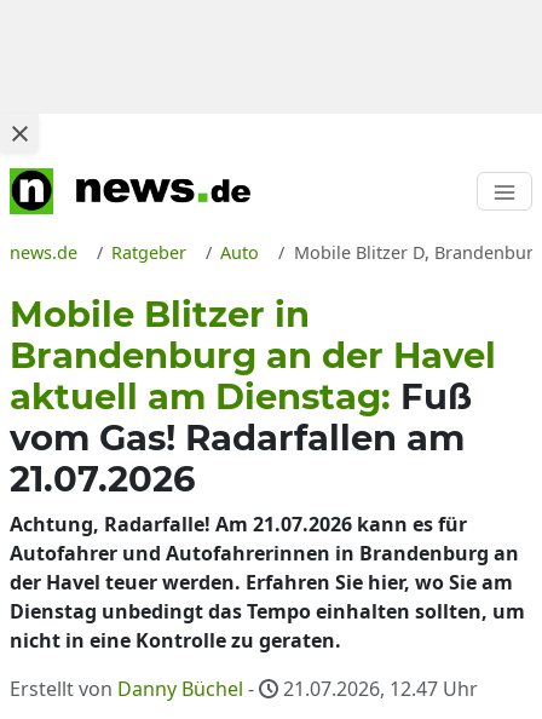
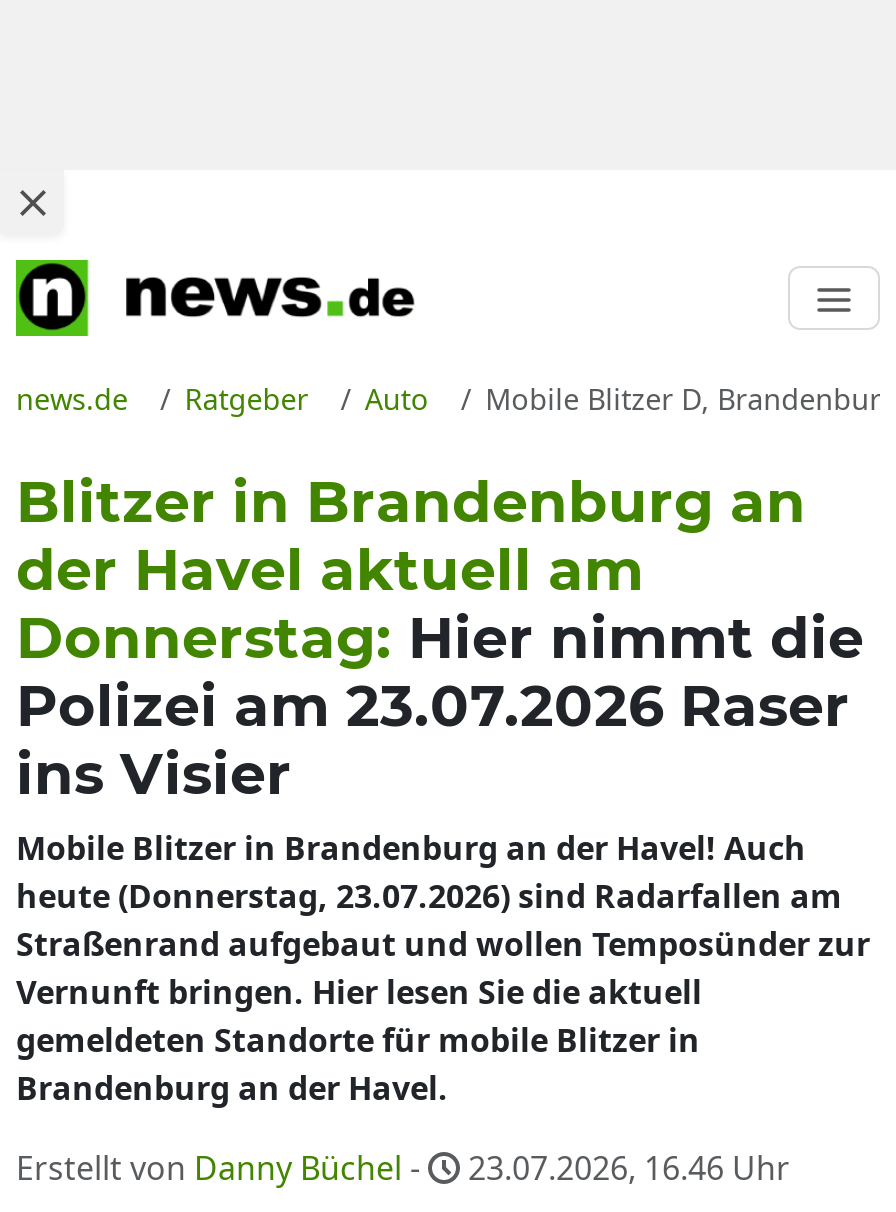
- Mobile Blitzer in
- Brandenburg an der Havel
- aktuell am Dienstag: Fuß
- vom Gas! Radarfallen am
- 21.07.2026
- Achtung, Radarfalle! Am 21.07.2026 kann es für
- Autofahrer und Autofahrerinnen in Brandenburg an
- der Havel teuer werden. Erfahren Sie hier, wo Sie am
- Dienstag unbedingt das Tempo einhalten sollten, um
- nicht in eine Kontrolle zu geraten.
+ Blitzer in Brandenburg an
+ der Havel aktuell am
+ Donnerstag: Hier nimmt die
+ Polizei am 23.07.2026 Raser
+ ins Visier
+ Mobile Blitzer in Brandenburg an der Havel! Auch
+ heute (Donnerstag, 23.07.2026) sind Radarfallen am
+ Straßenrand aufgebaut und wollen Temposünder zur
+ Vernunft bringen. Hier lesen Sie die aktuell
+ gemeldeten Standorte für mobile Blitzer in
+ Brandenburg an der Havel.

- Erstellt von Danny Büchel - 21.07.2026, 12.47 Uhr
+ Erstellt von Danny Büchel - 23.07.2026, 16.46 Uhr
